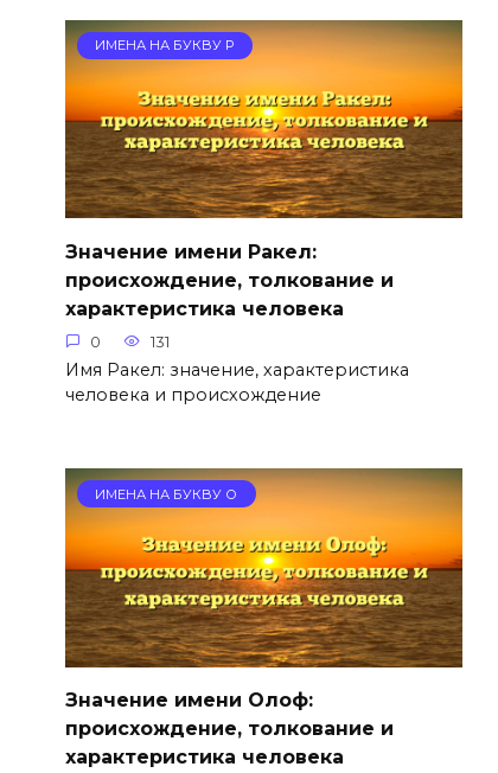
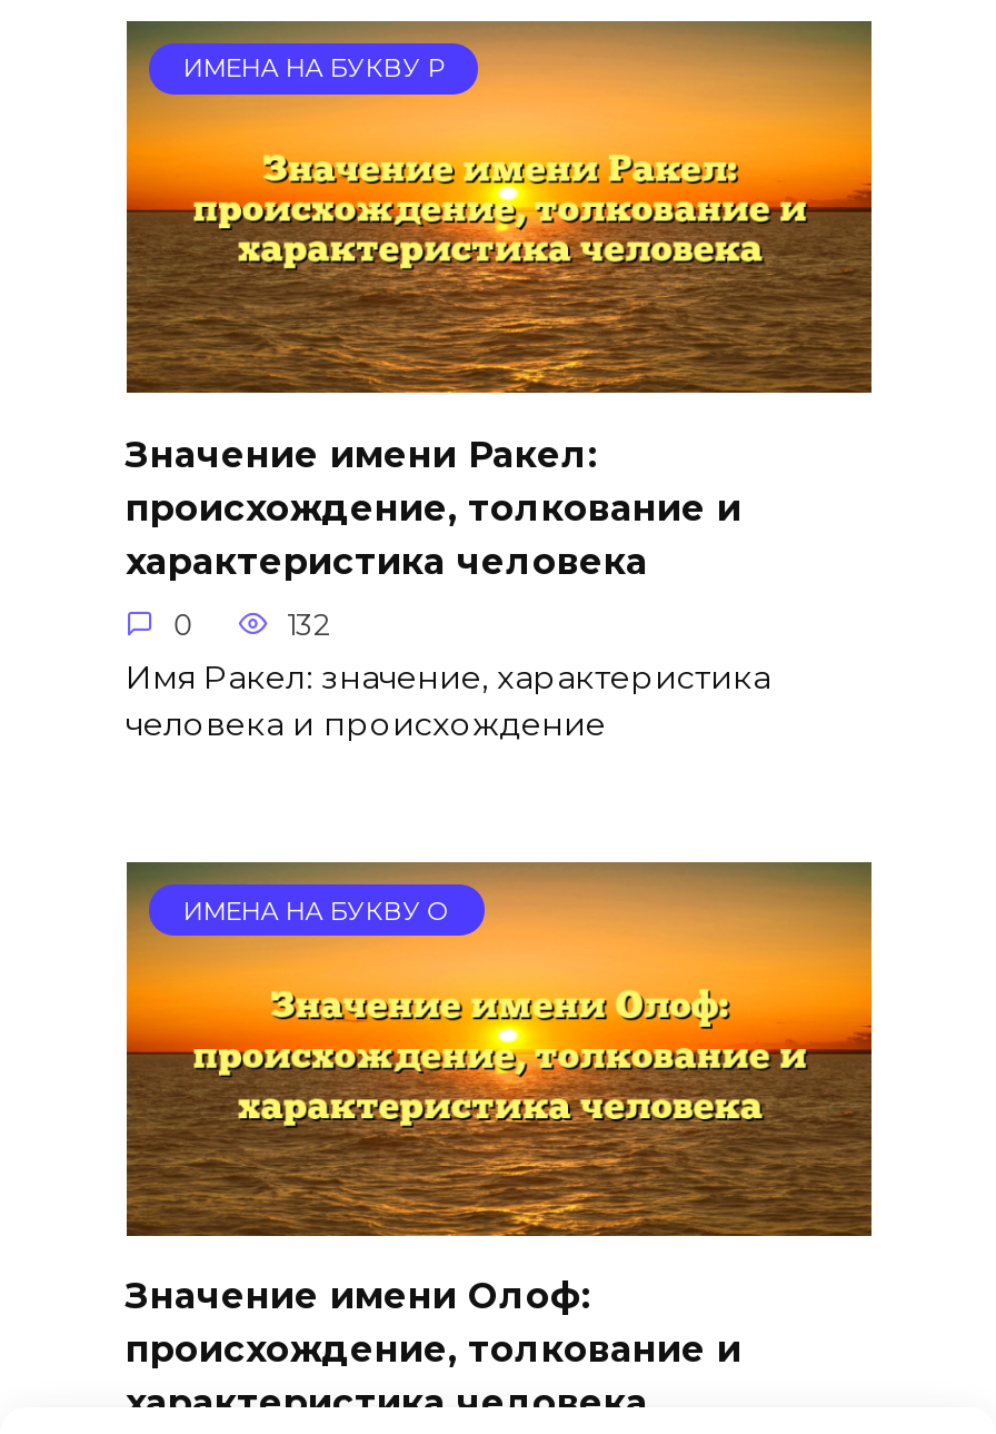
- 131
+ 132
